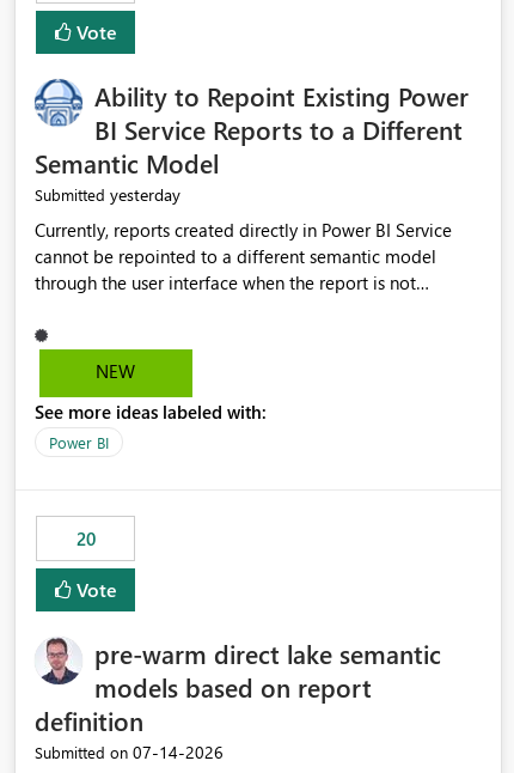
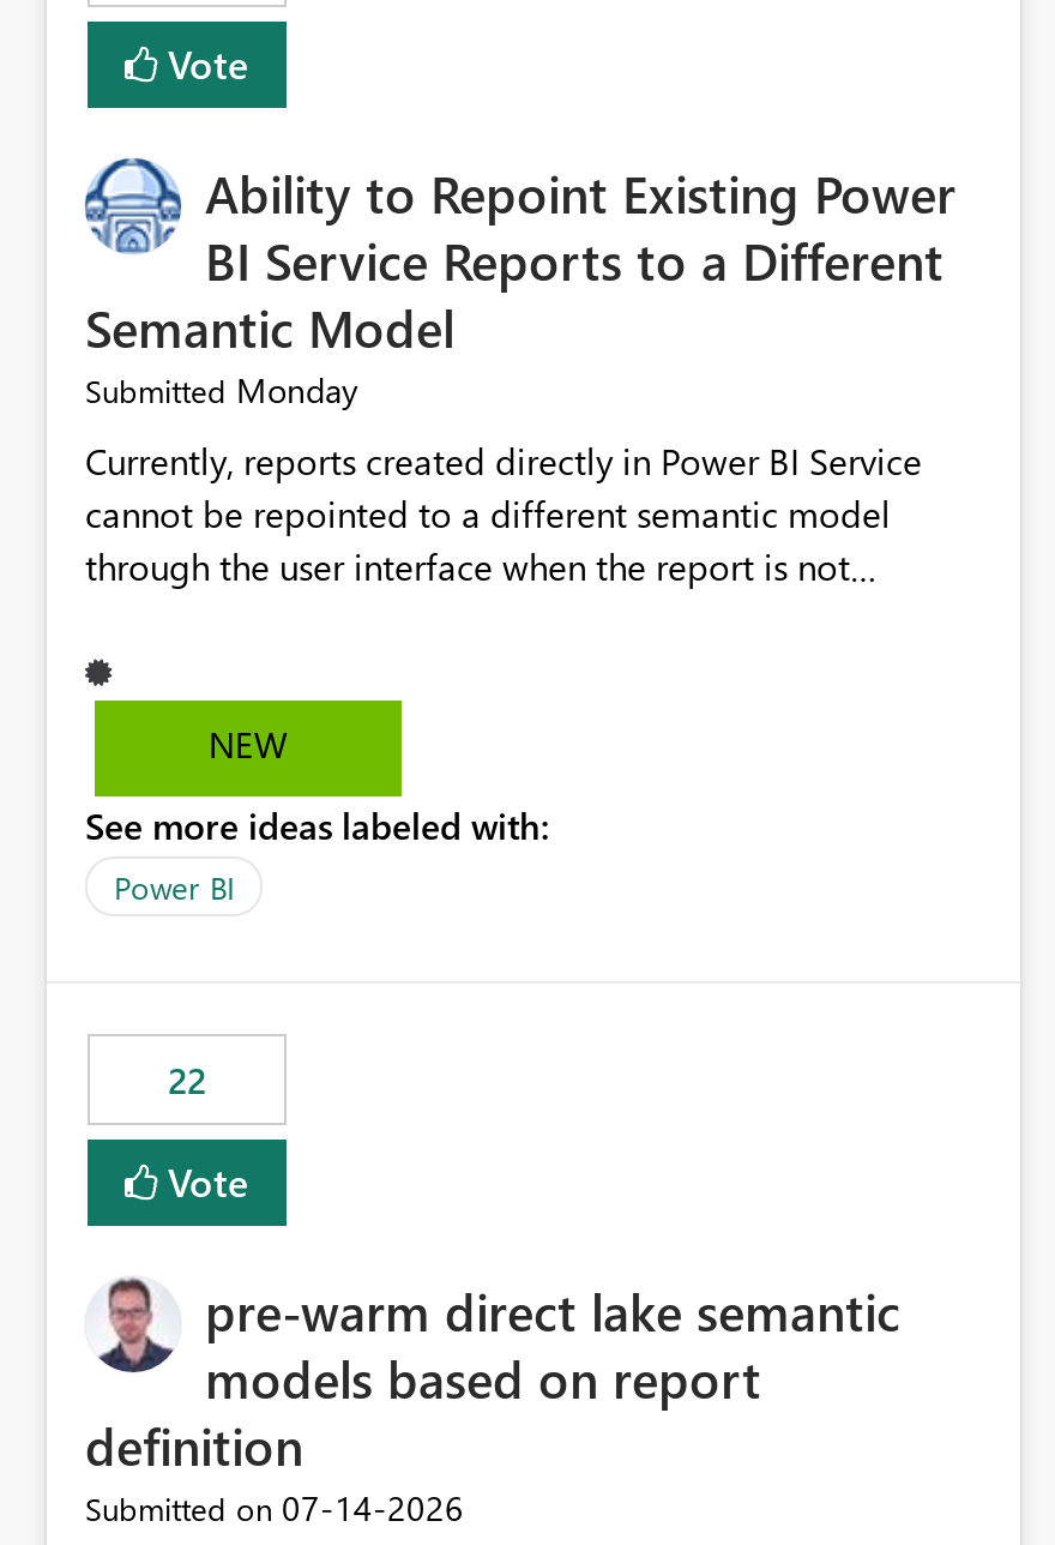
- Submitted yesterday
+ Submitted Monday

- 20
+ 22
